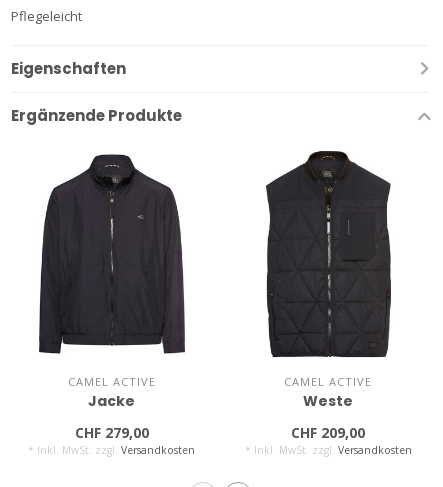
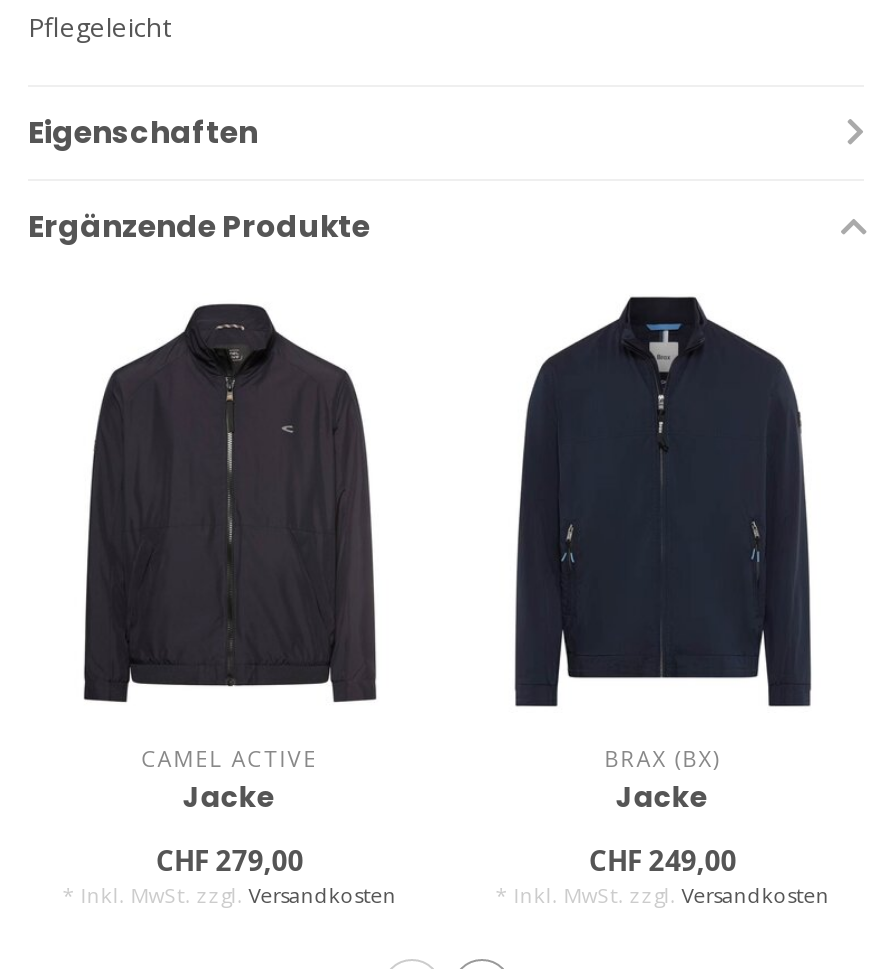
- [image]
- CAMEL ACTIVE
- Weste
+ [image]
+ BRAX (BX)
+ Jacke

- CHF 209,00
+ CHF 249,00
